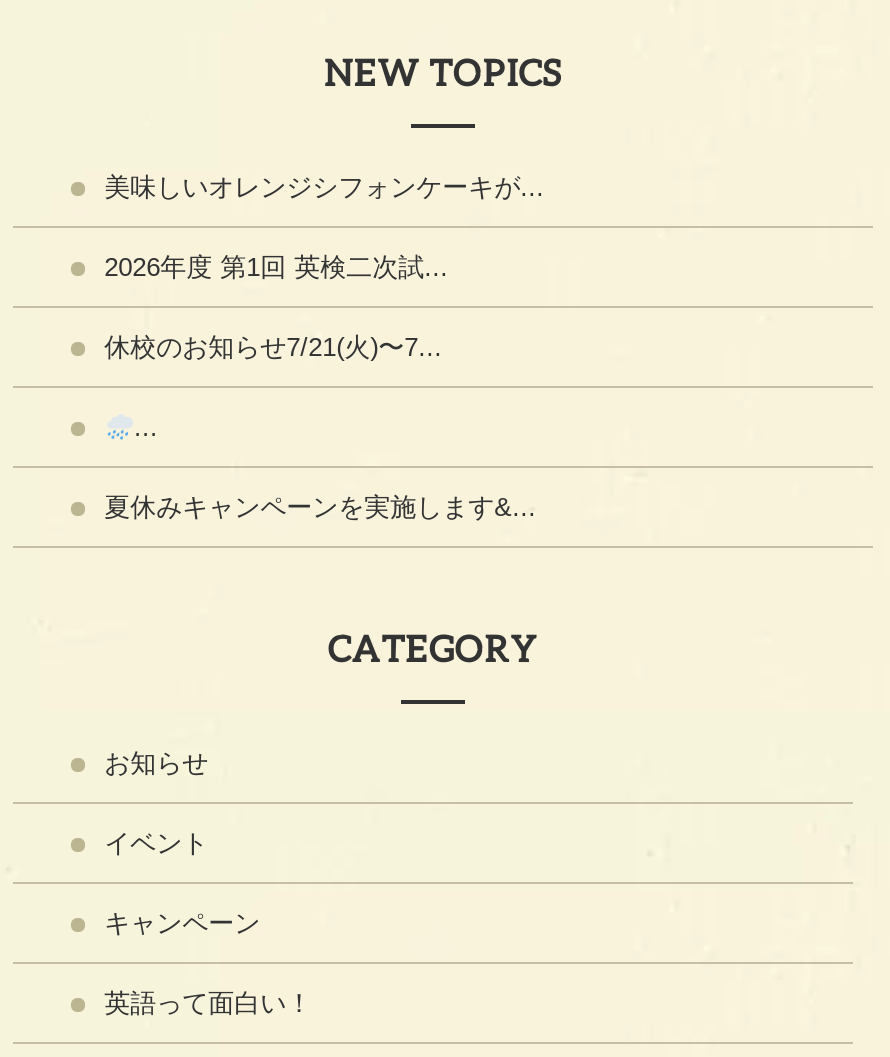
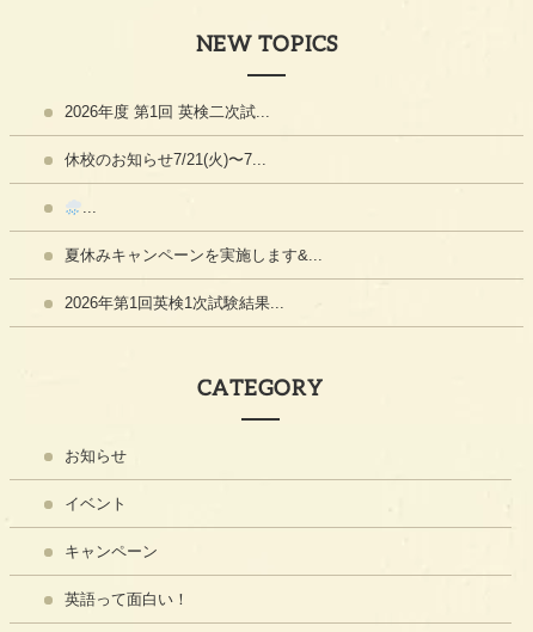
- 美味しいオレンジシフォンケーキが...

moved up: 2026年度 第1回 英検二次試... | 休校のお知らせ7/21(火)〜7... | 夏休みキャンペーンを実施します&...

+ 2026年第1回英検1次試験結果...
